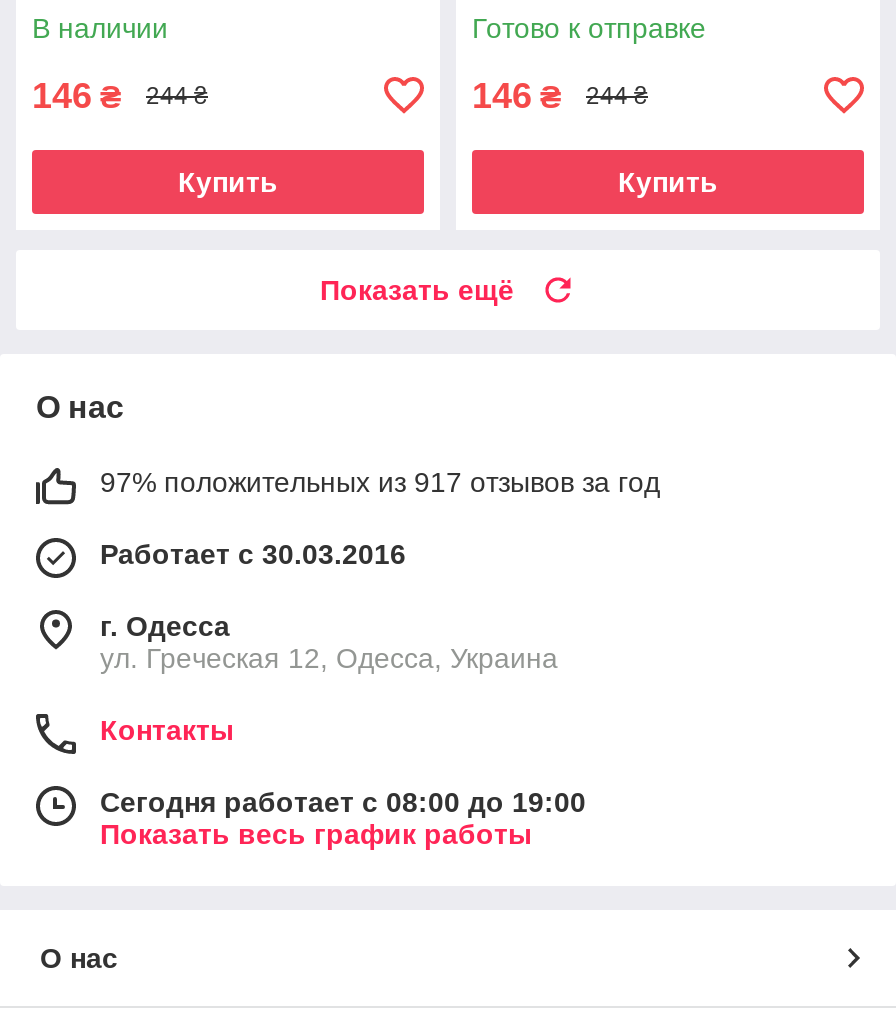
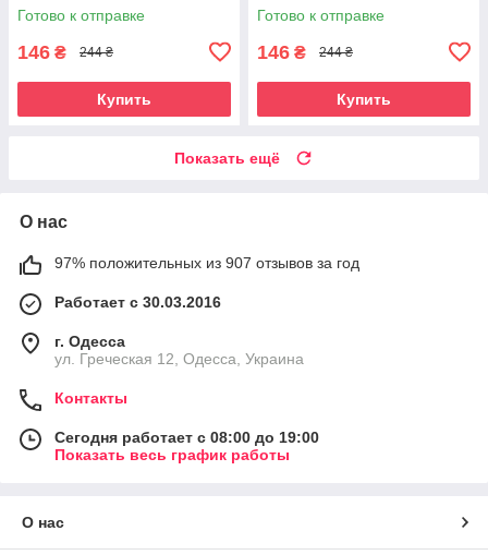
- В наличии
+ Готово к отправке

- 97% положительных из 917 отзывов за год
+ 97% положительных из 907 отзывов за год
